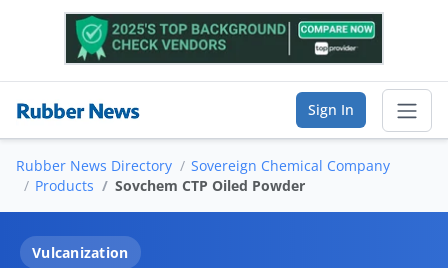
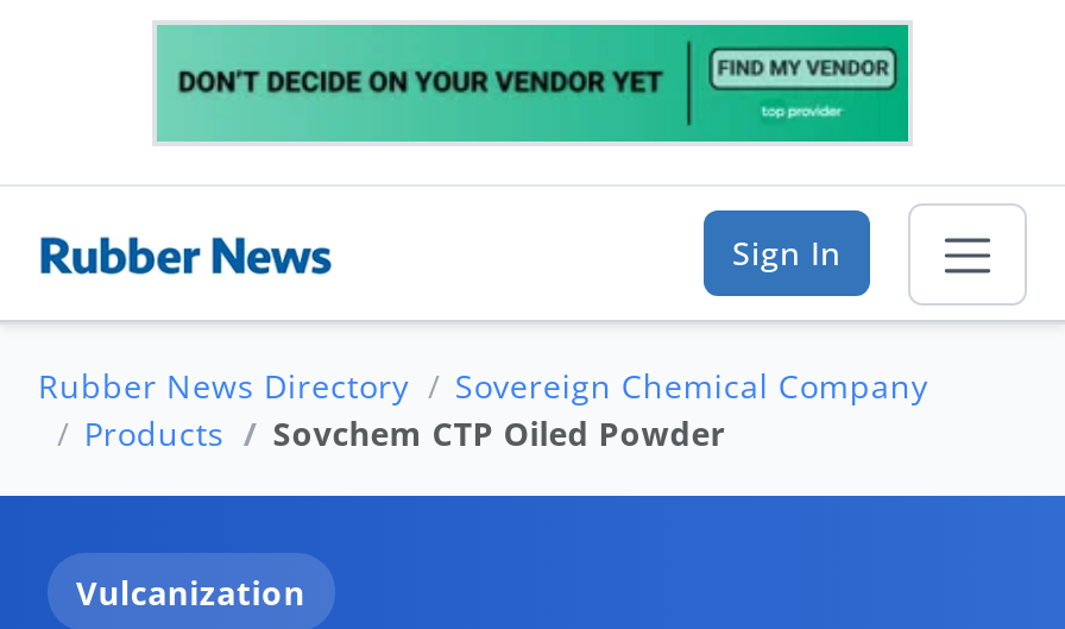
- [image]
+ [image]
